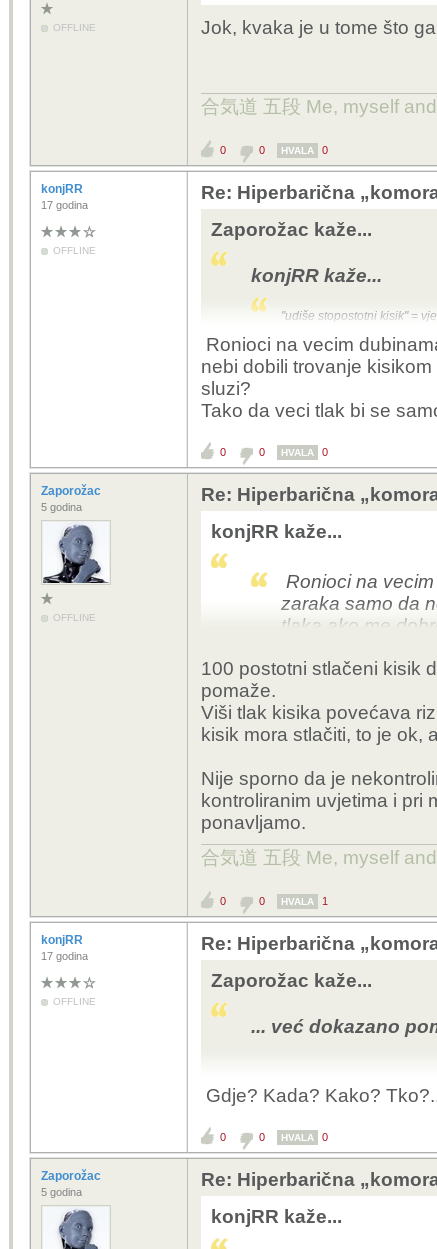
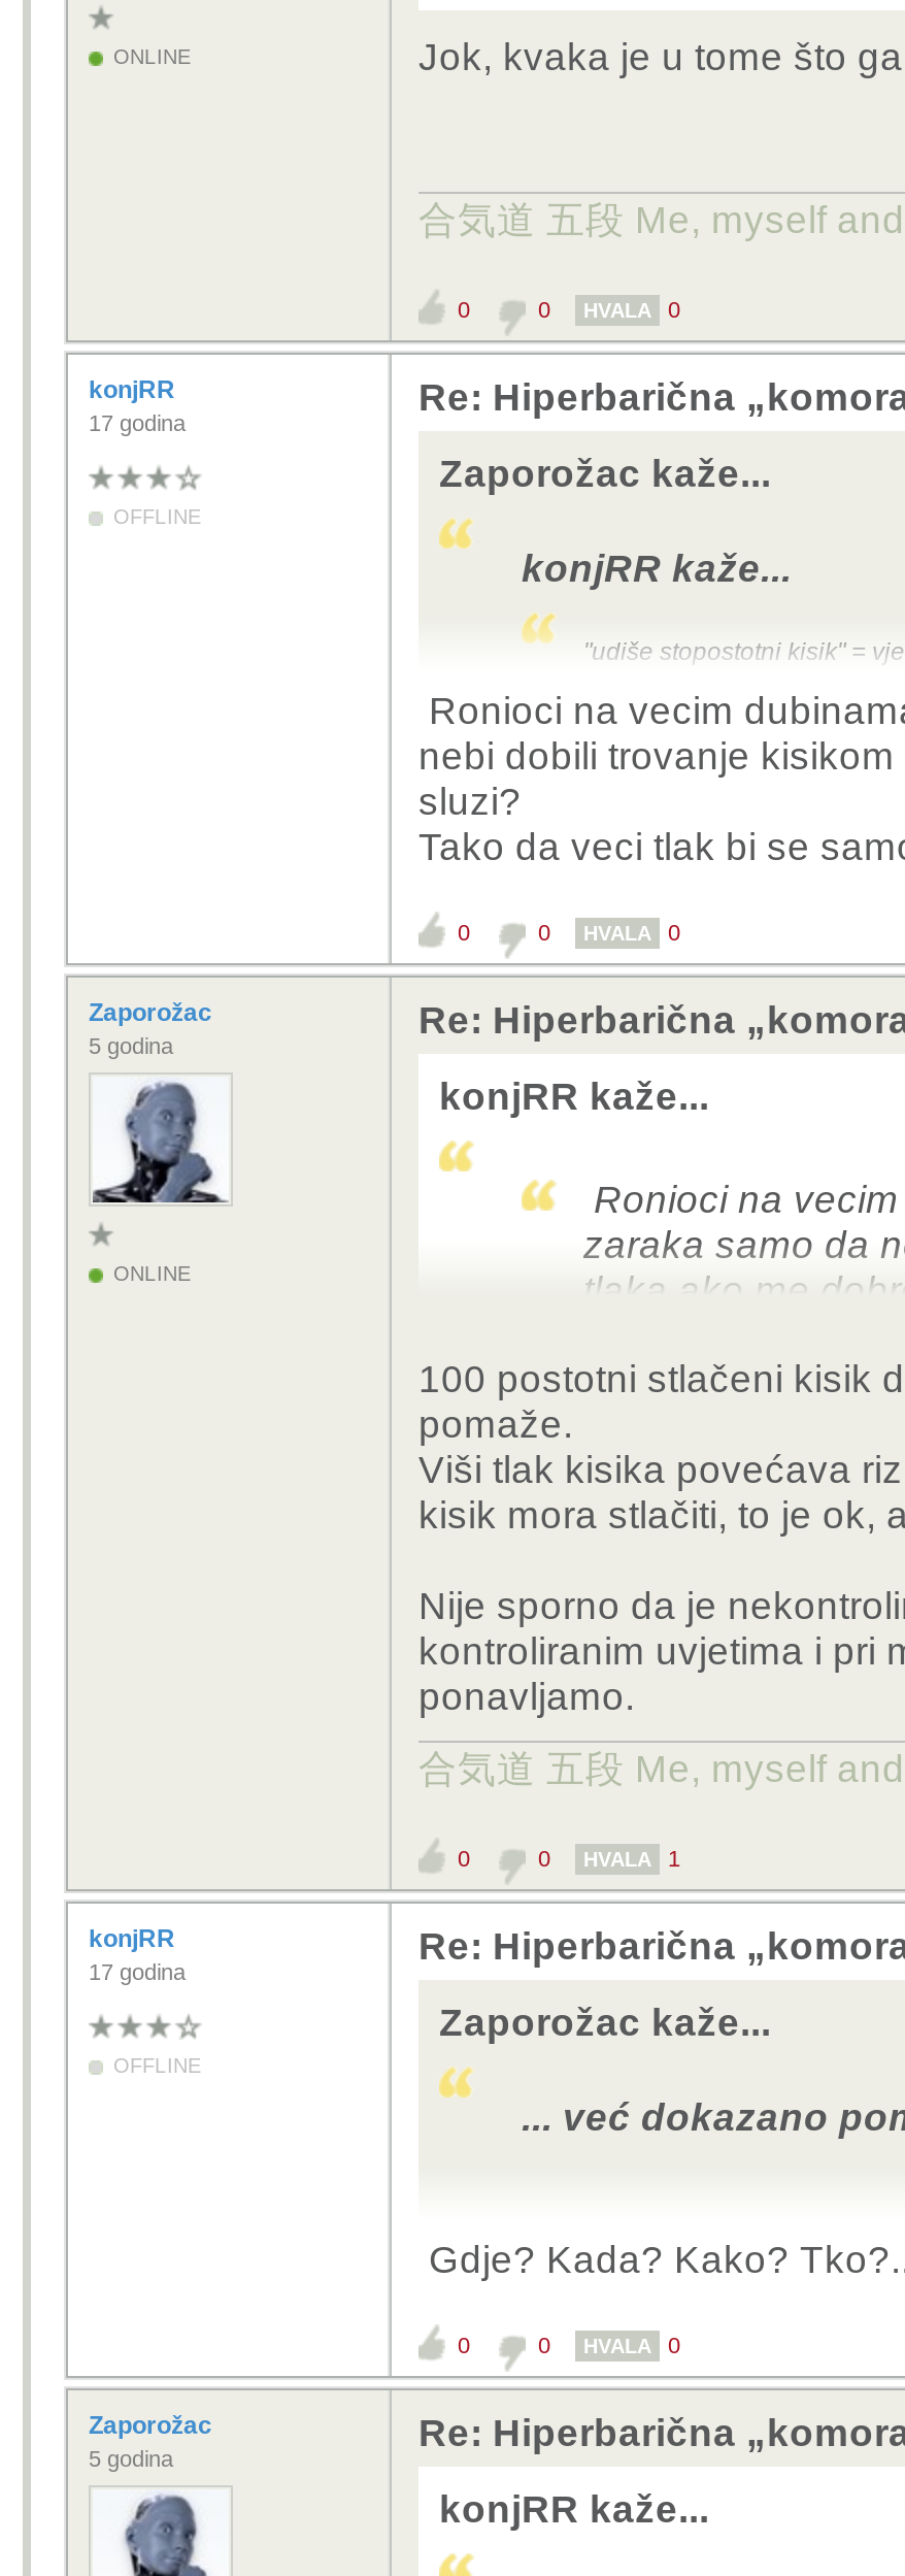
- OFFLINE
+ ONLINE

- OFFLINE
+ ONLINE
